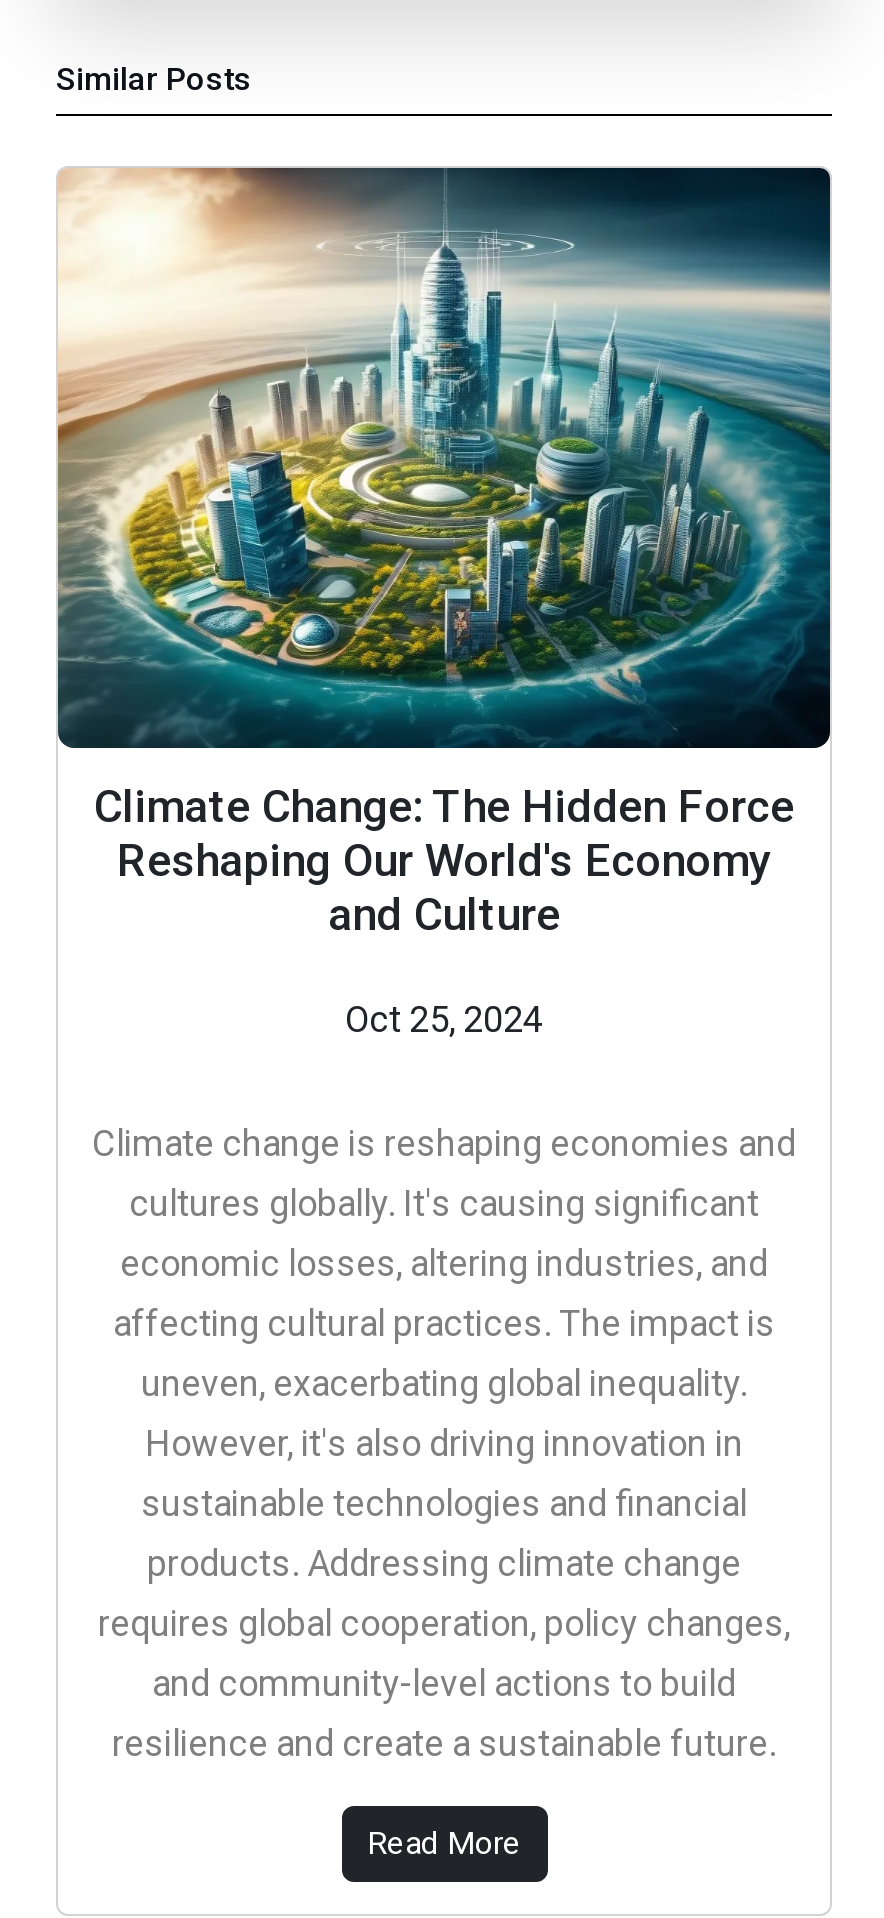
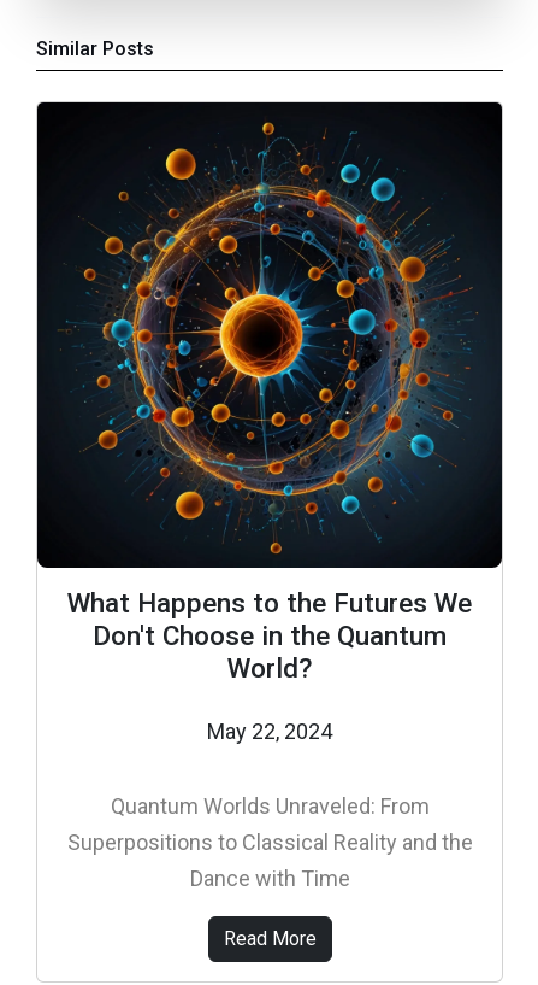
- [image]
- Climate Change: The Hidden Force
- Reshaping Our World's Economy
- and Culture
+ [image]
+ What Happens to the Futures We
+ Don't Choose in the Quantum
+ World?

- Oct 25, 2024
+ May 22, 2024

- Climate change is reshaping economies and
- cultures globally. It's causing significant
- economic losses, altering industries, and
- affecting cultural practices. The impact is
- uneven, exacerbating global inequality.
- However, it's also driving innovation in
- sustainable technologies and financial
- products. Addressing climate change
- requires global cooperation, policy changes,
- and community-level actions to build
- resilience and create a sustainable future.
+ Quantum Worlds Unraveled: From
+ Superpositions to Classical Reality and the
+ Dance with Time
